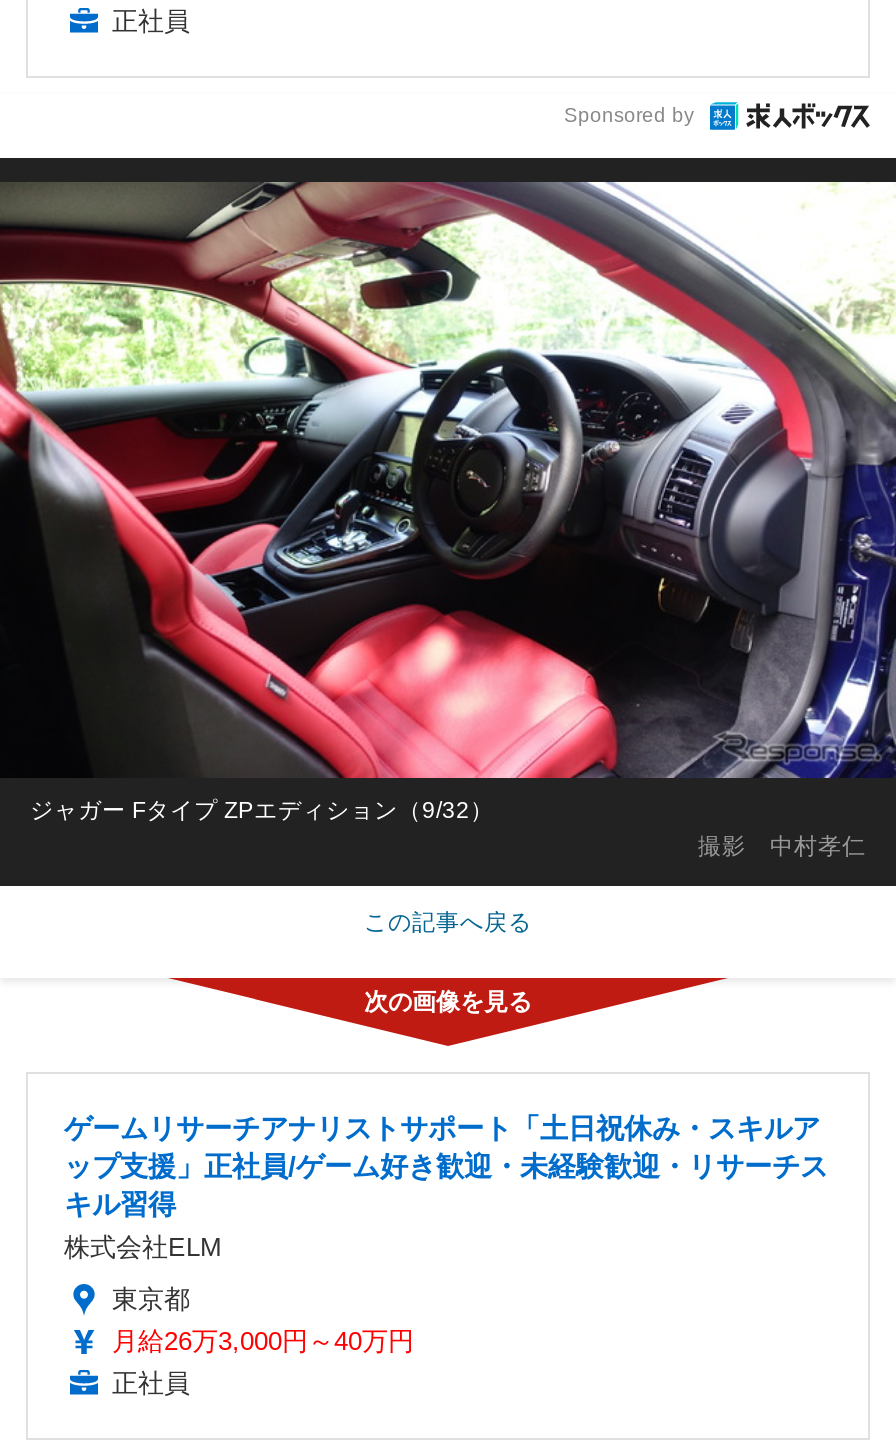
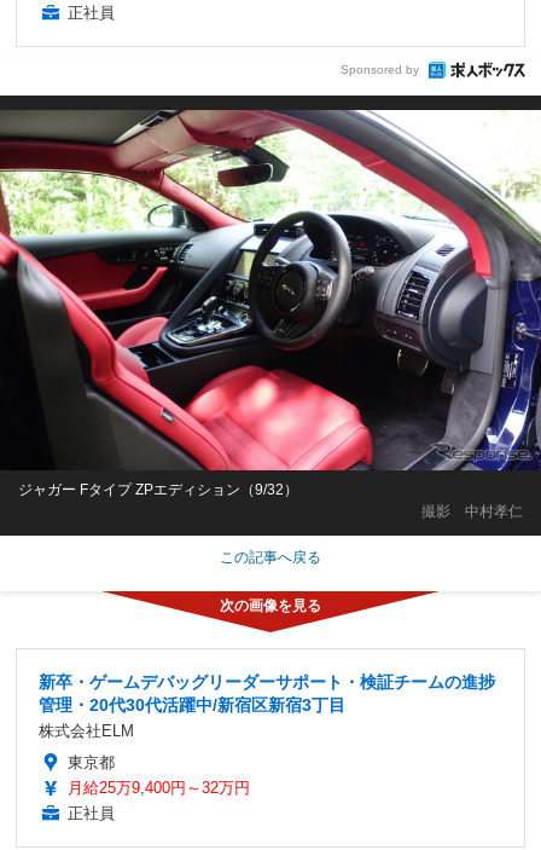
- ゲームリサーチアナリストサポート「土日祝休み・スキルア
- ップ支援」正社員/ゲーム好き歓迎・未経験歓迎・リサーチス
- キル習得
+ 新卒・ゲームデバッグリーダーサポート・検証チームの進捗
+ 管理・20代30代活躍中/新宿区新宿3丁目

- 月給26万3,000円～40万円
+ 月給25万9,400円～32万円
